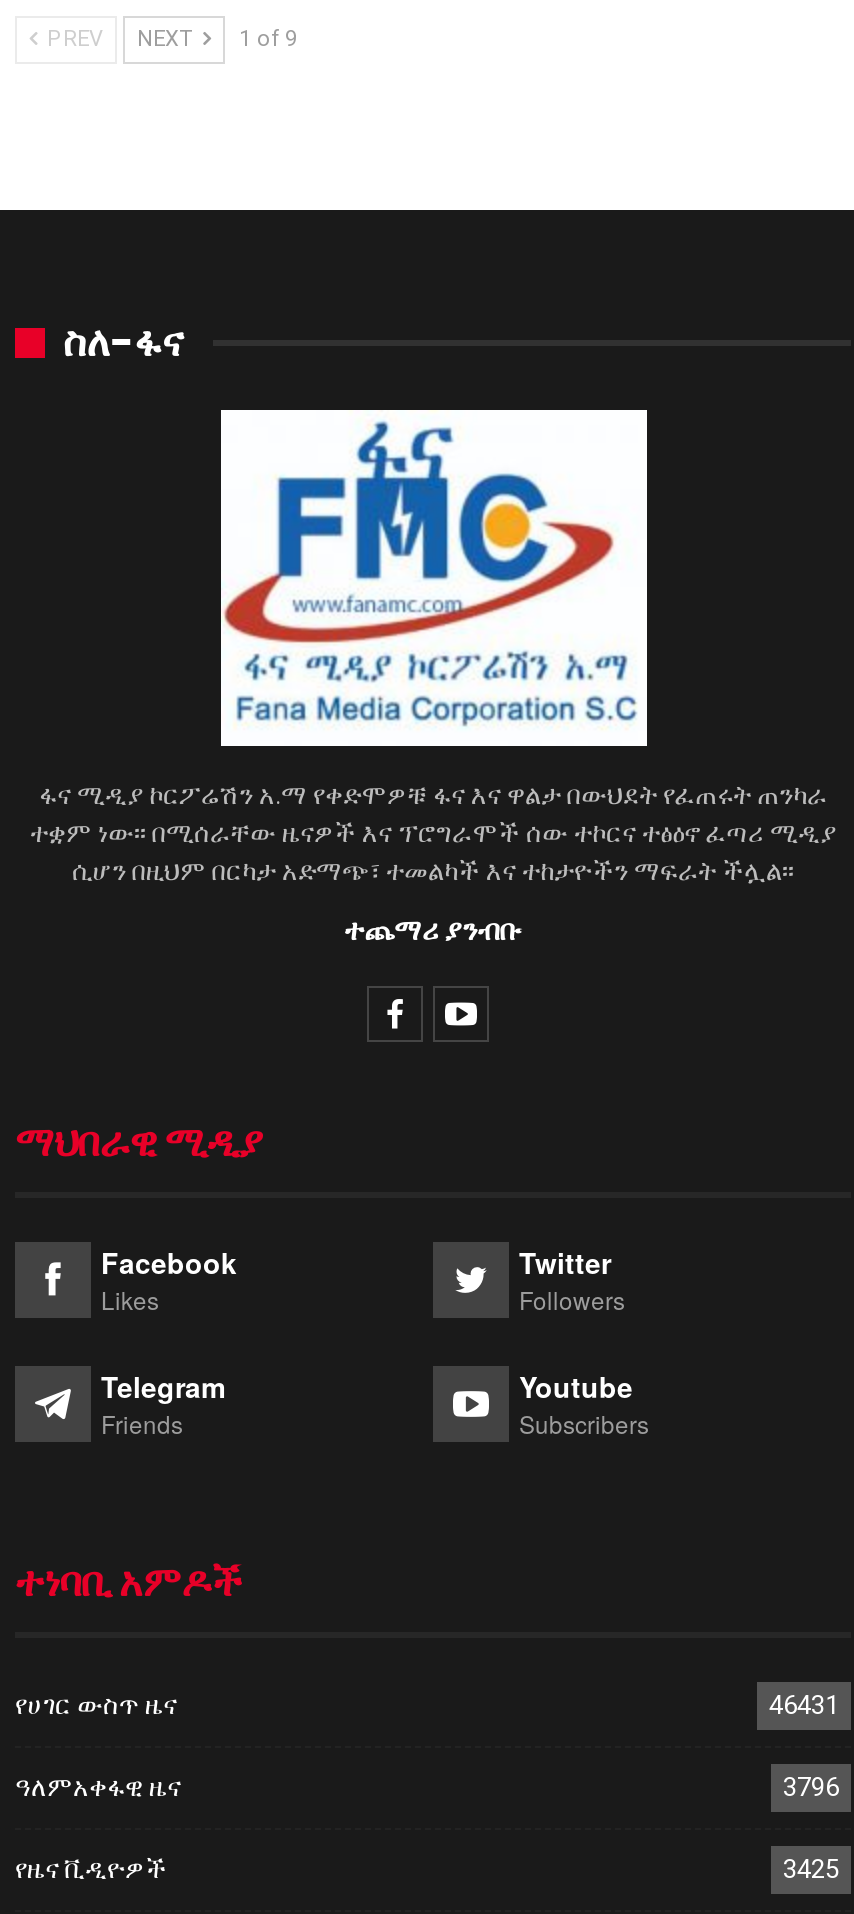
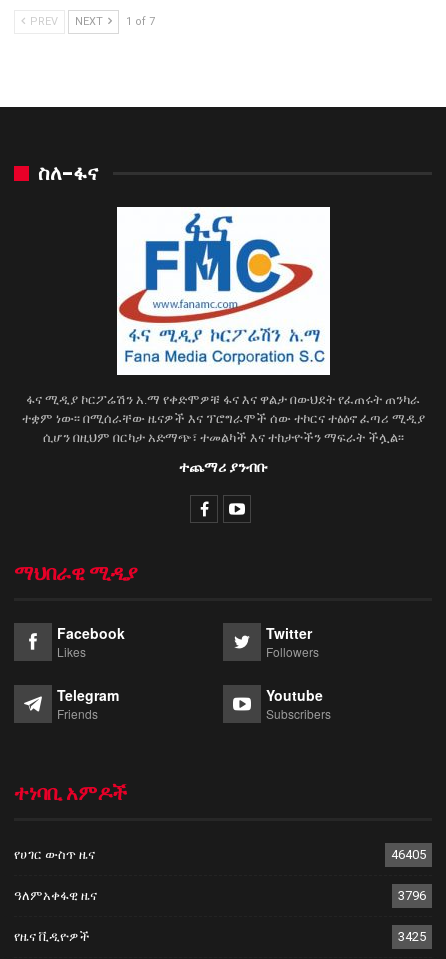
- PREV NEXT 1 of 9
+ PREV NEXT 1 of 7

- 46431
+ 46405
